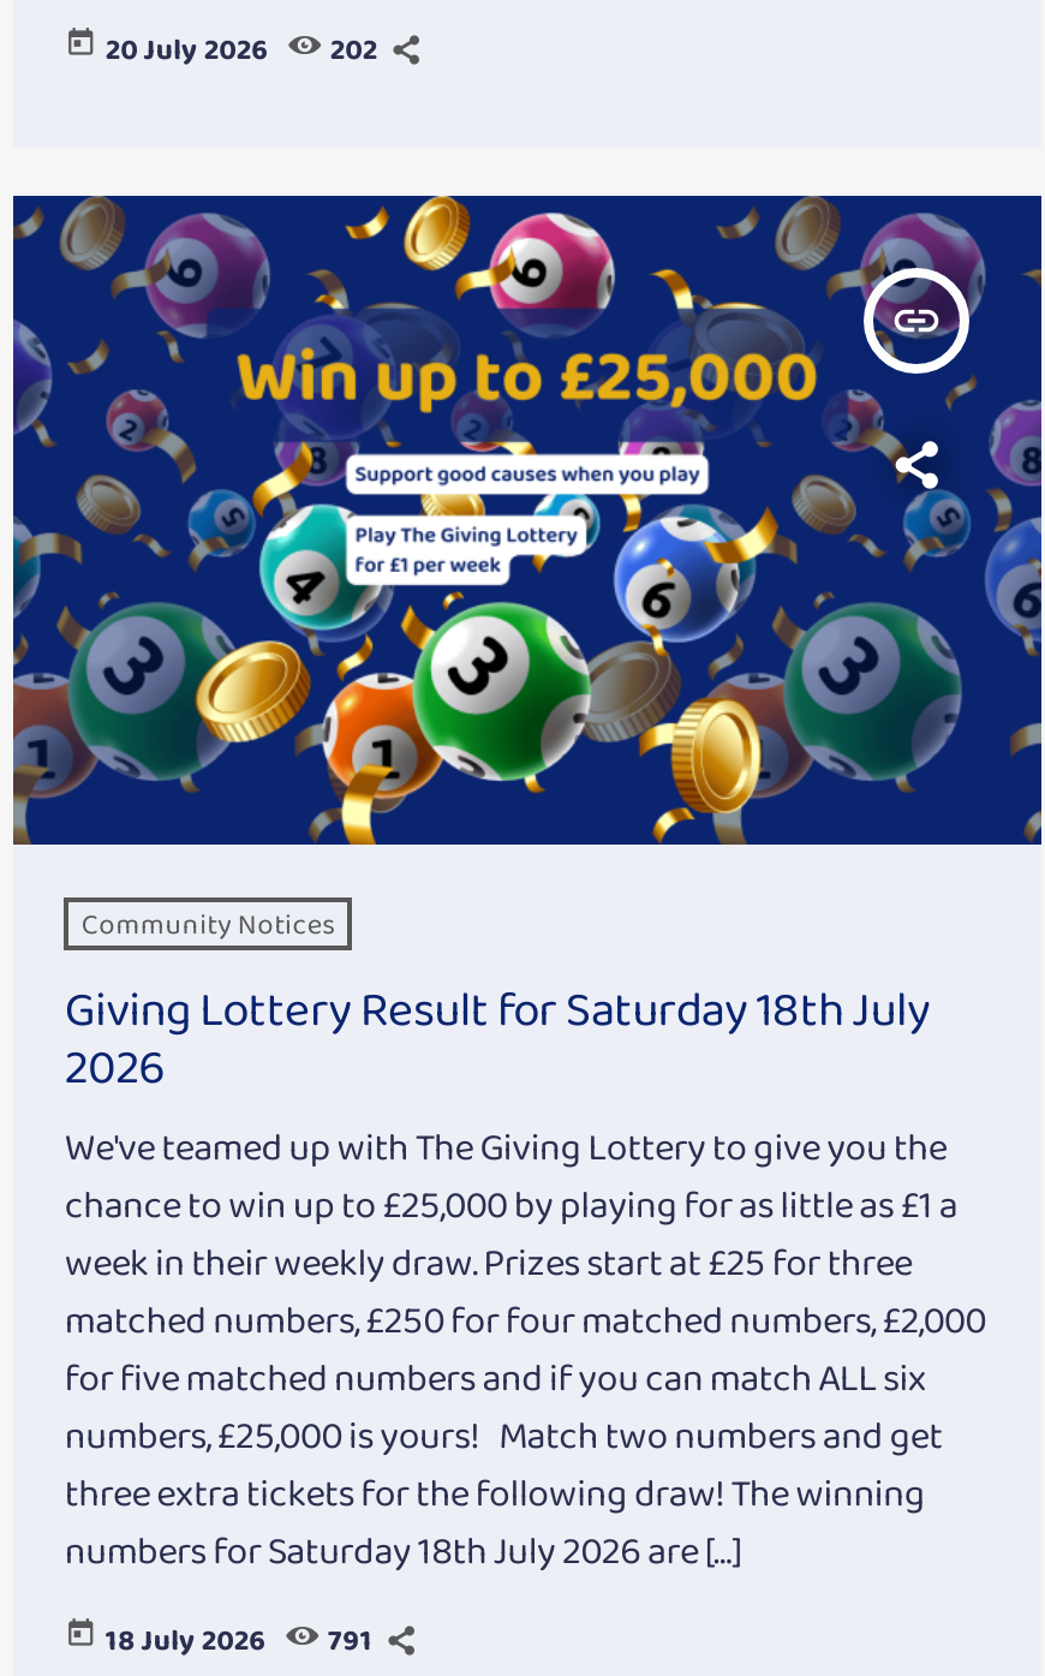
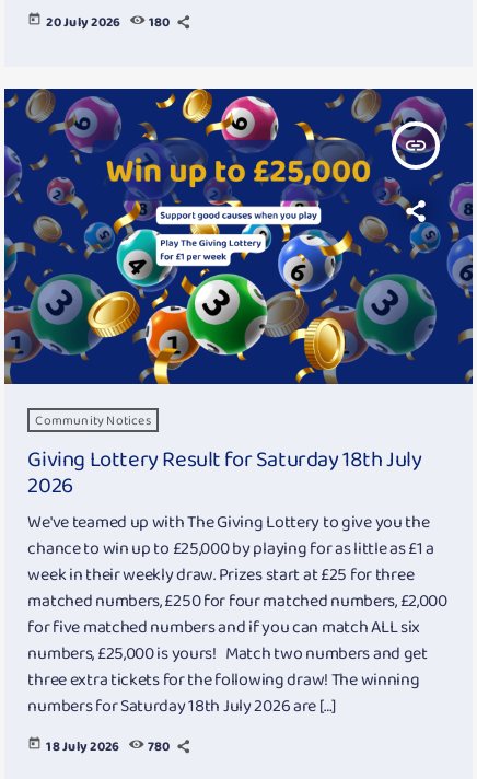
- 202
+ 180

- 791
+ 780
